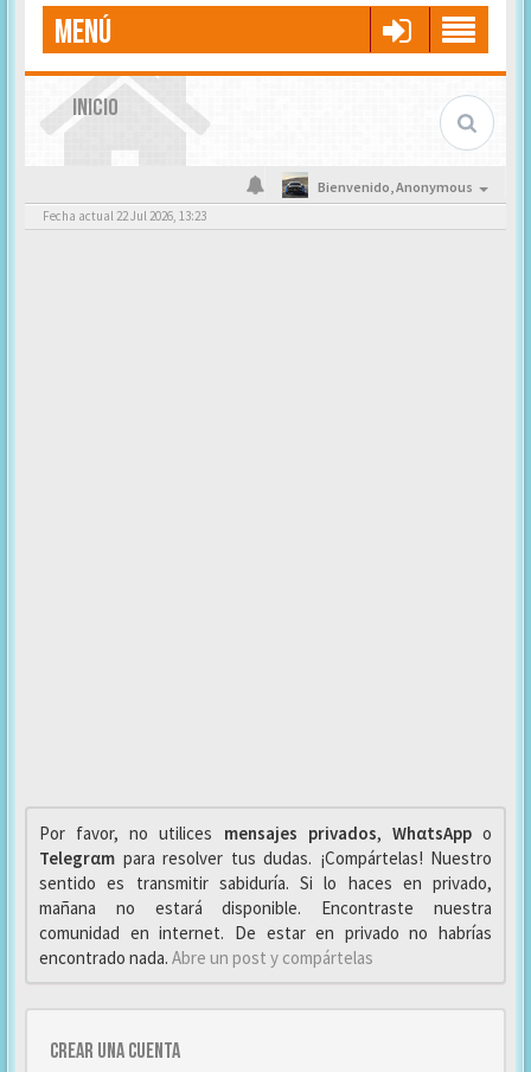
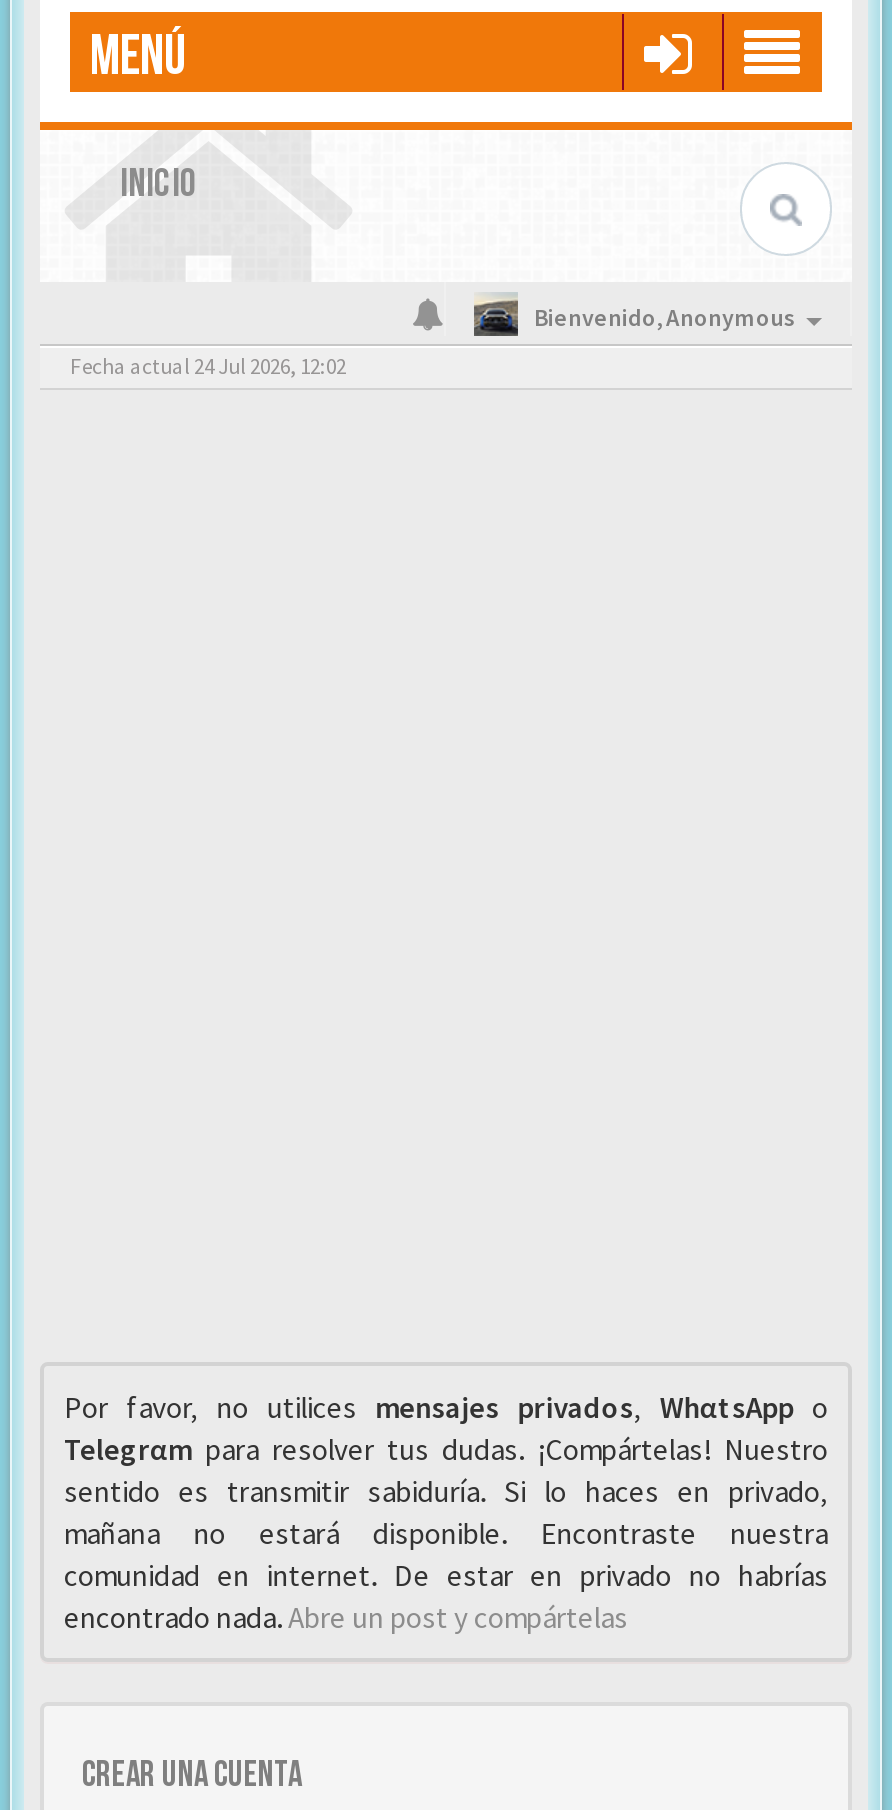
- Fecha actual 22 Jul 2026, 13:23
+ Fecha actual 24 Jul 2026, 12:02
